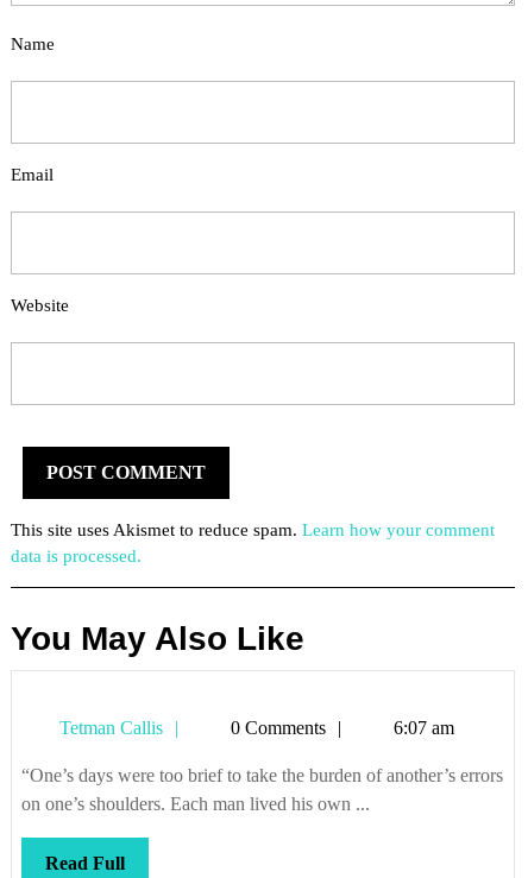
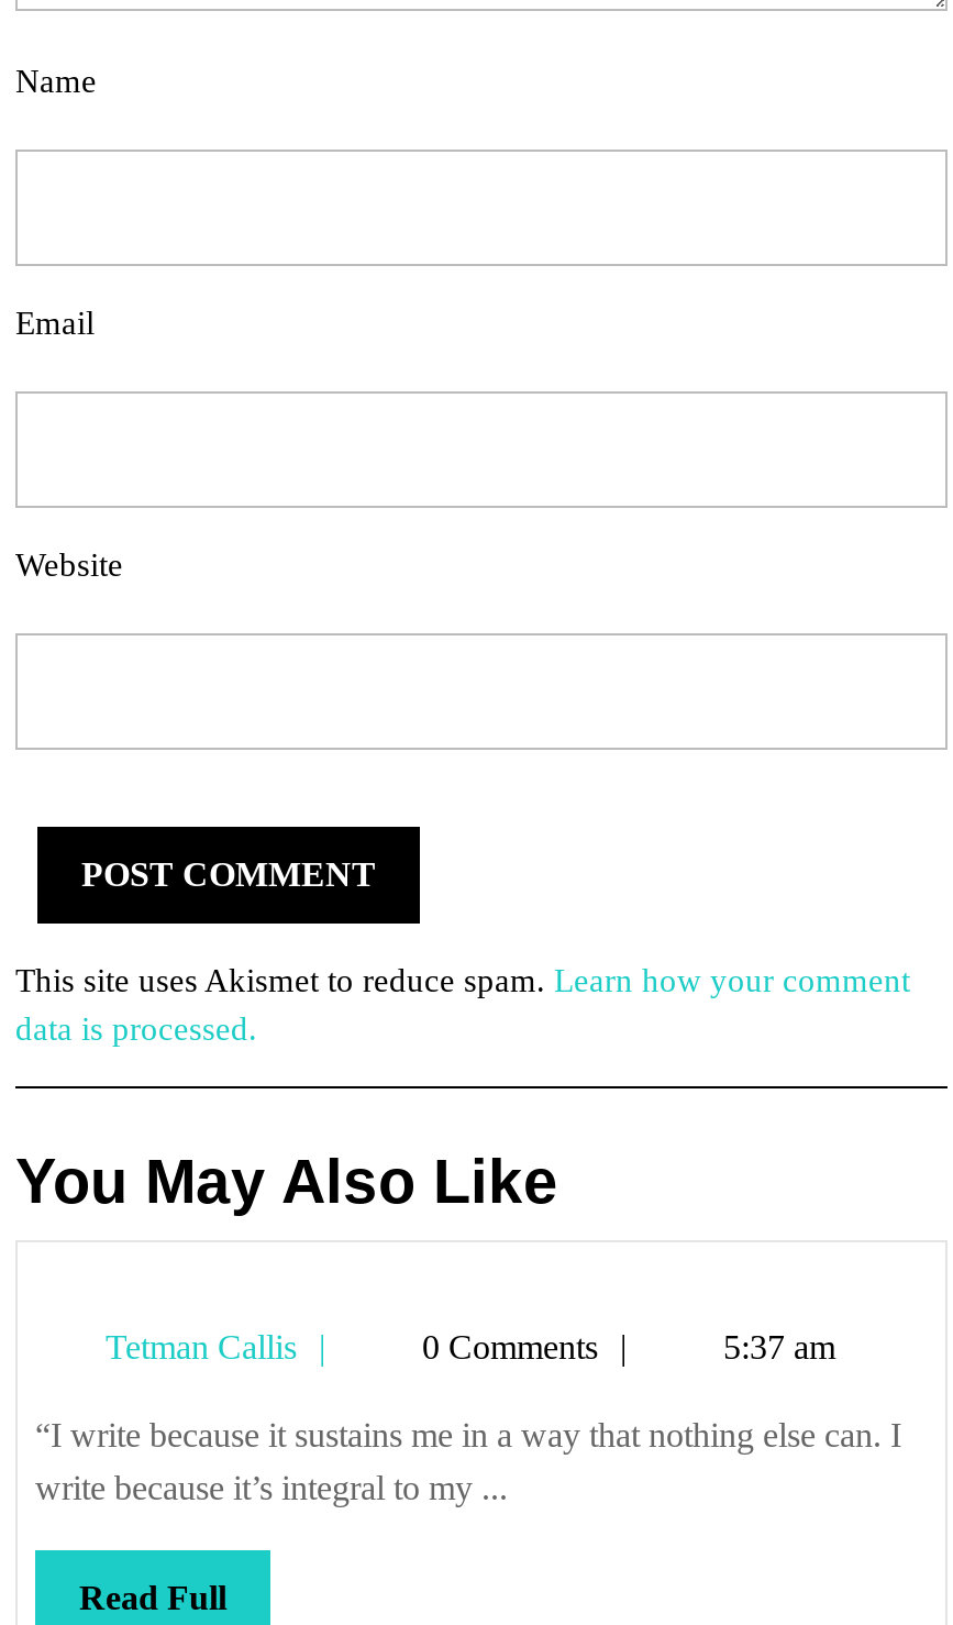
- 6:07 am
+ 5:37 am

- “One’s days were too brief to take the burden of another’s errors
- on one’s shoulders. Each man lived his own ...
+ “I write because it sustains me in a way that nothing else can. I
+ write because it’s integral to my ...
